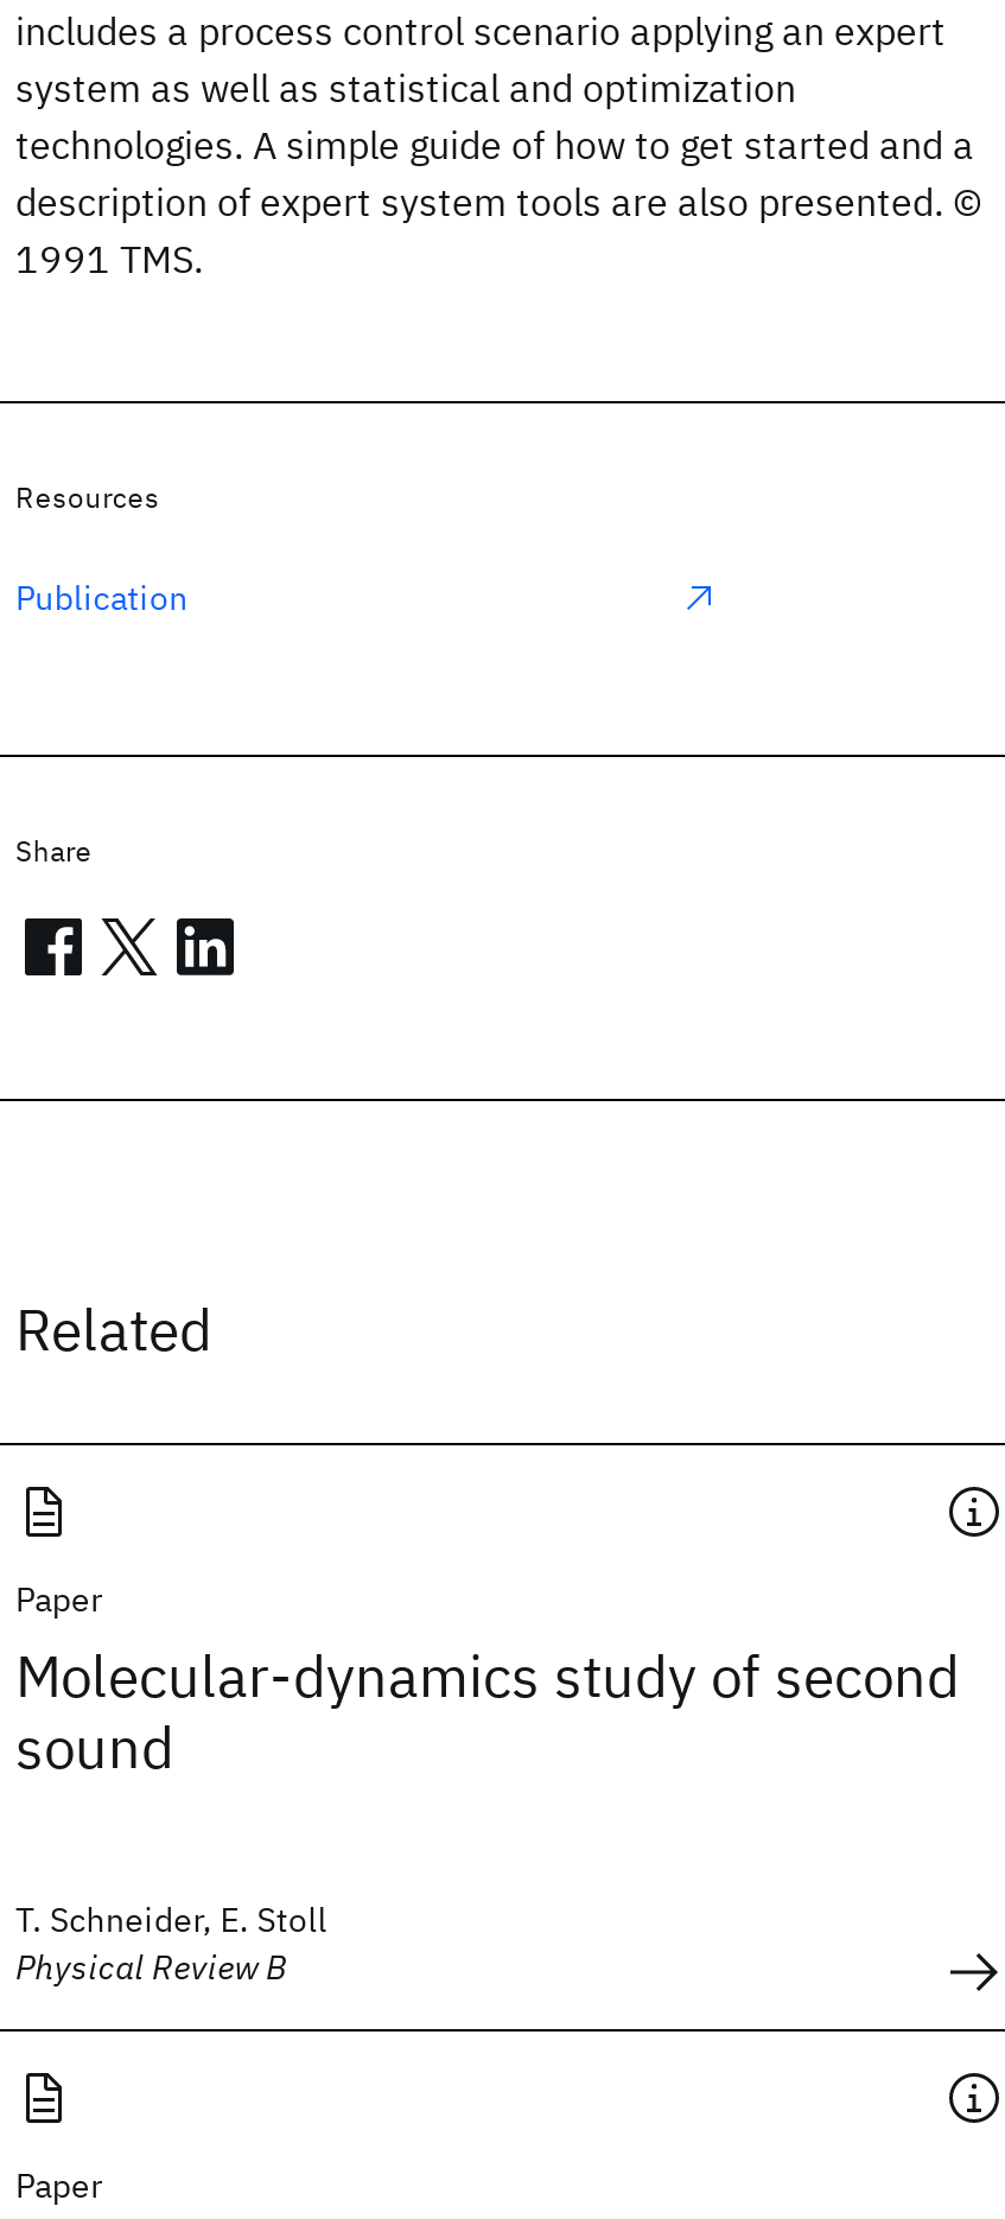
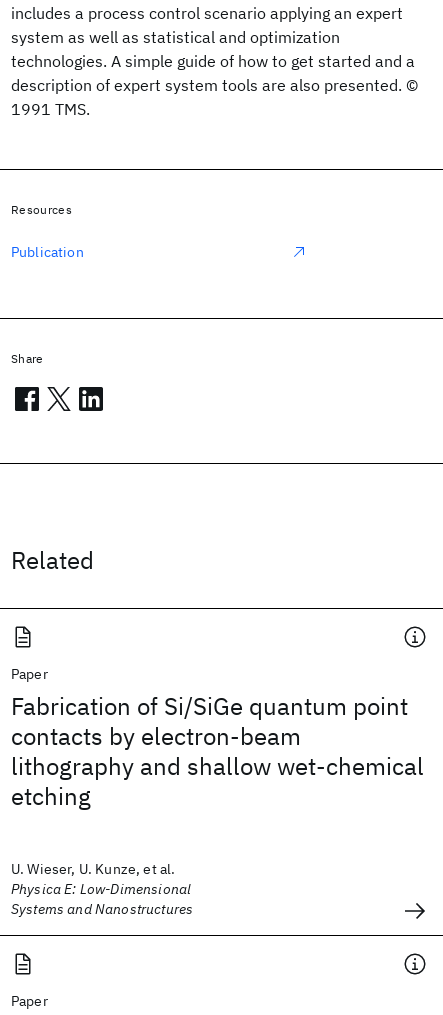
- Molecular-dynamics study of second
- sound
+ Fabrication of Si/SiGe quantum point
+ contacts by electron-beam
+ lithography and shallow wet-chemical
+ etching

- T. Schneider, E. Stoll
- Physical Review B
+ U. Wieser, U. Kunze, et al.
+ Physica E: Low-Dimensional
+ Systems and Nanostructures
